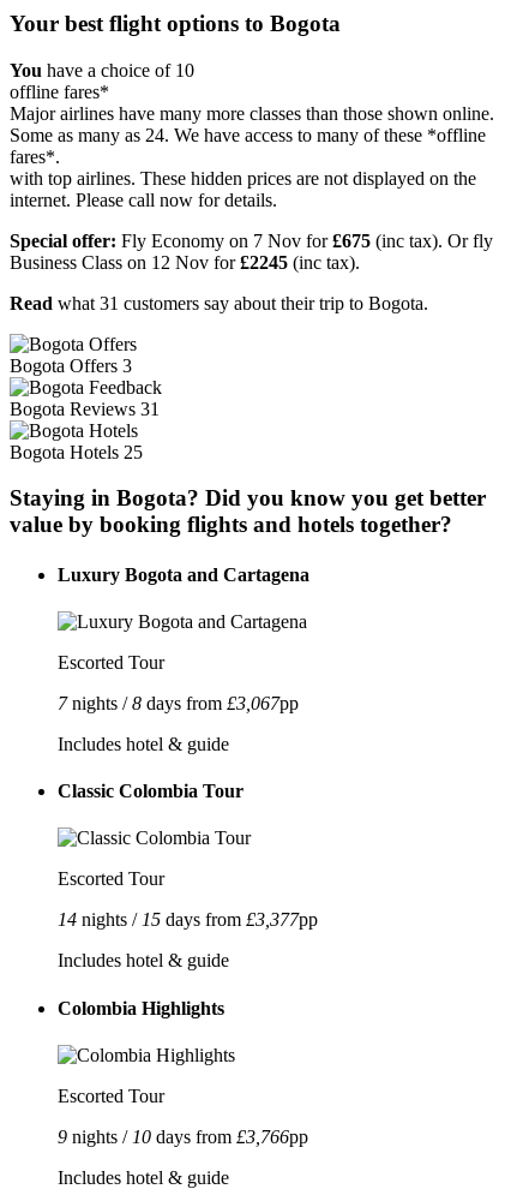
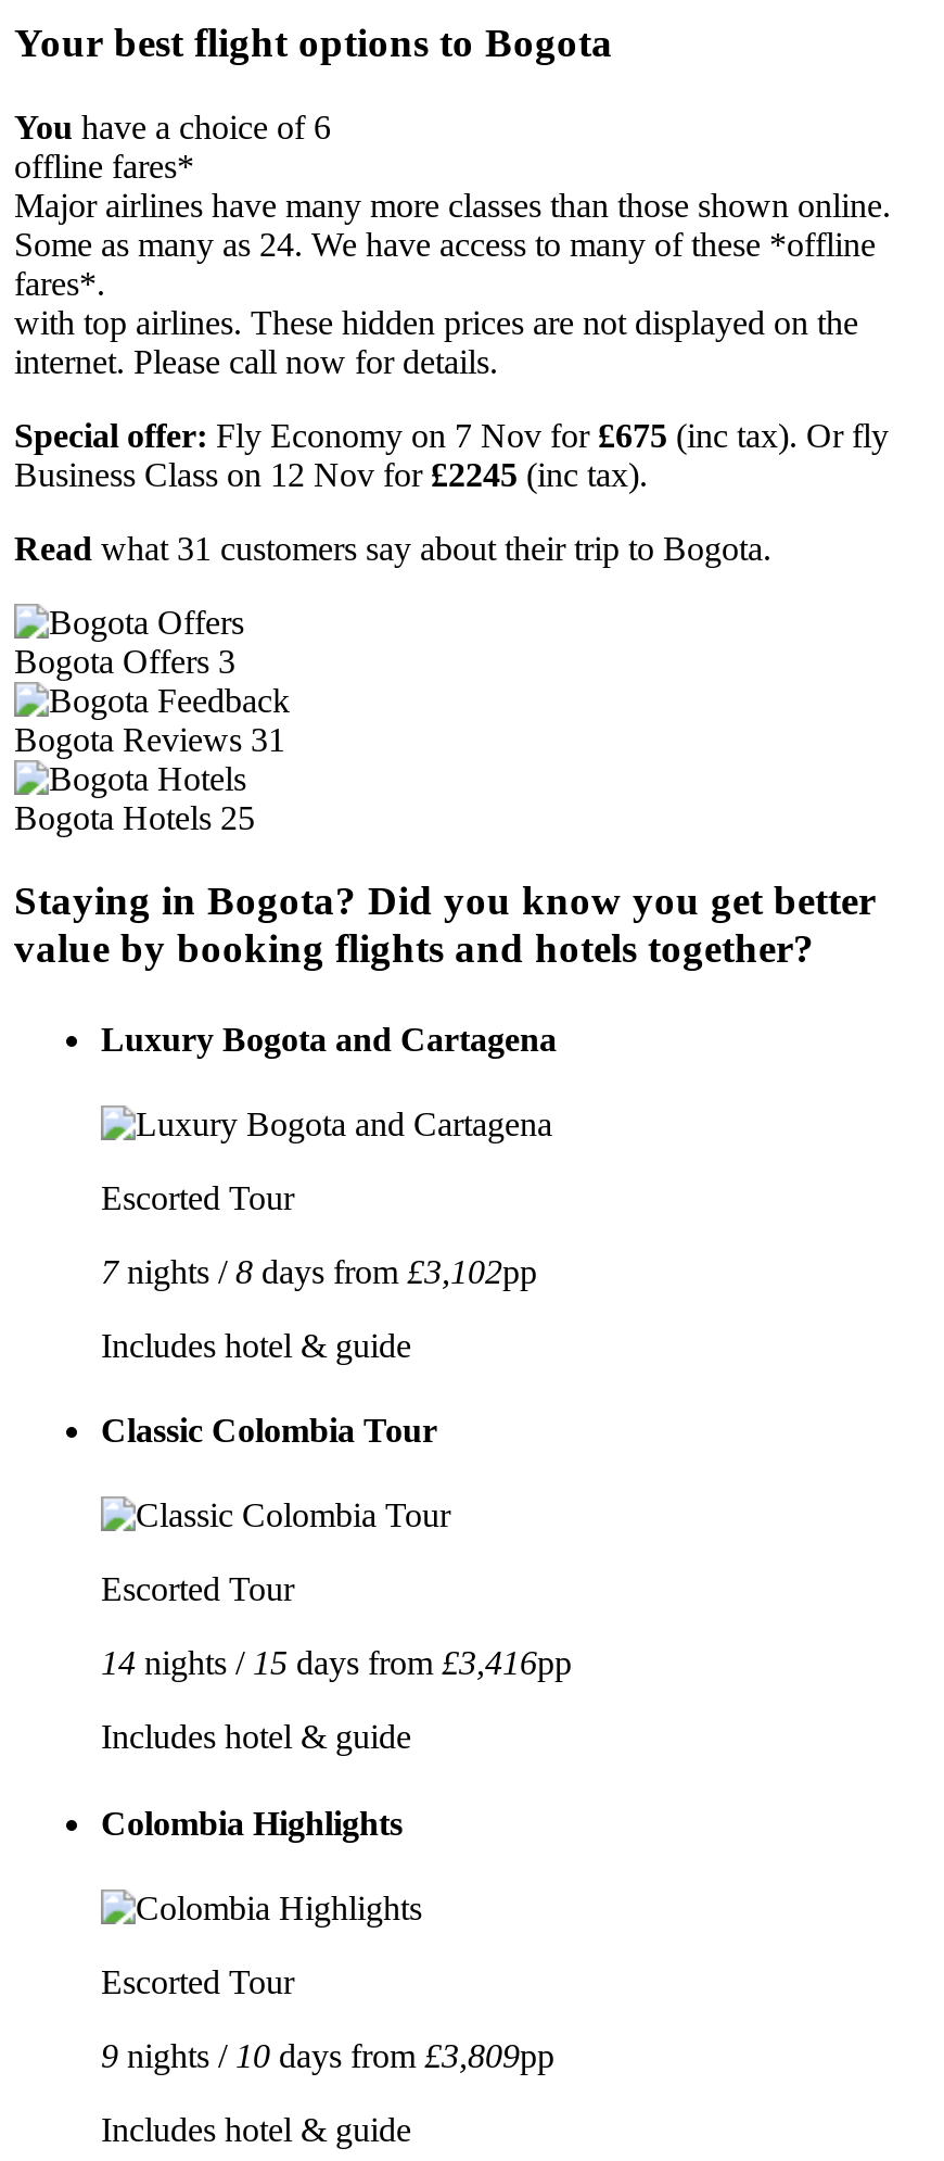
- You have a choice of 10
+ You have a choice of 6

- 7 nights / 8 days from £3,067pp
+ 7 nights / 8 days from £3,102pp

- 14 nights / 15 days from £3,377pp
+ 14 nights / 15 days from £3,416pp

- 9 nights / 10 days from £3,766pp
+ 9 nights / 10 days from £3,809pp
